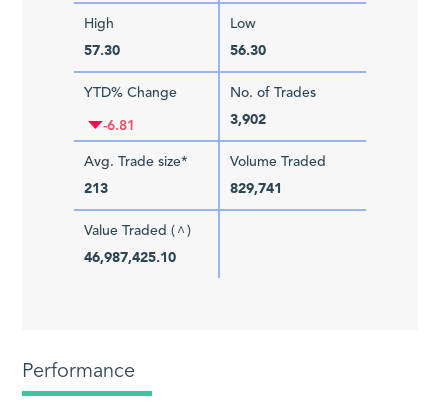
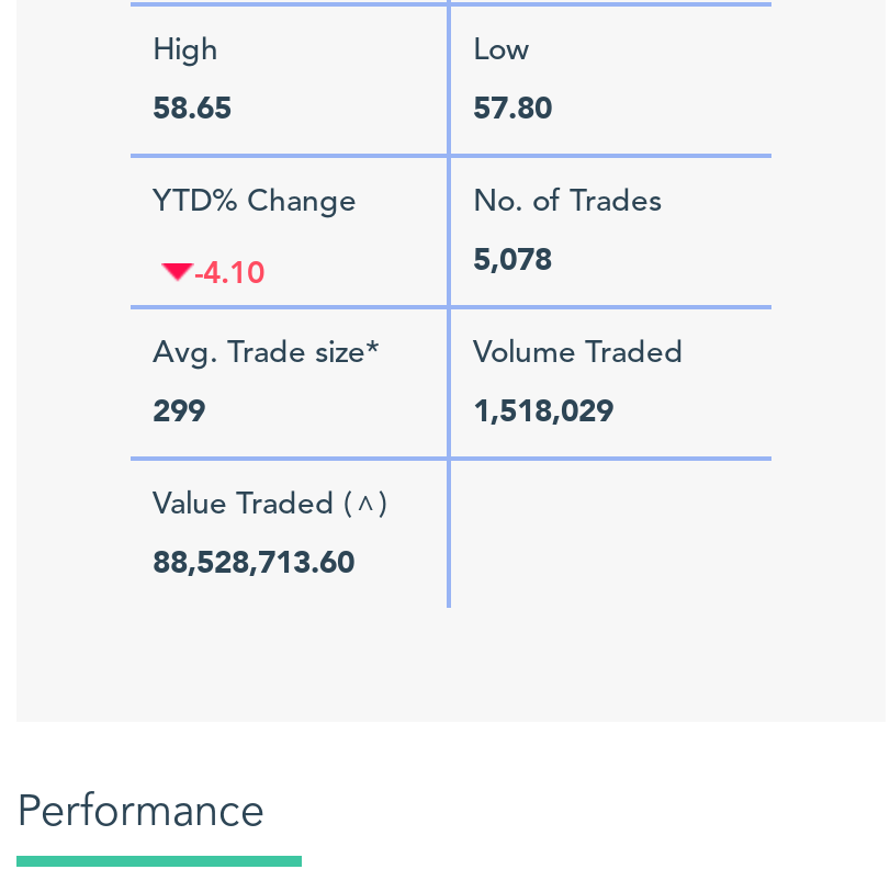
- 57.30
+ 58.65

- 56.30
+ 57.80

- -6.81
+ -4.10

- 3,902
+ 5,078

- 213
+ 299

- 829,741
+ 1,518,029

- 46,987,425.10
+ 88,528,713.60
